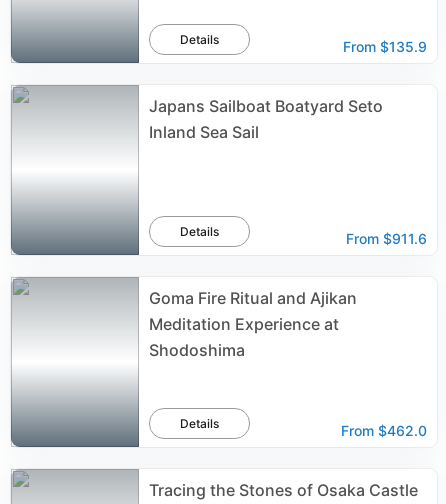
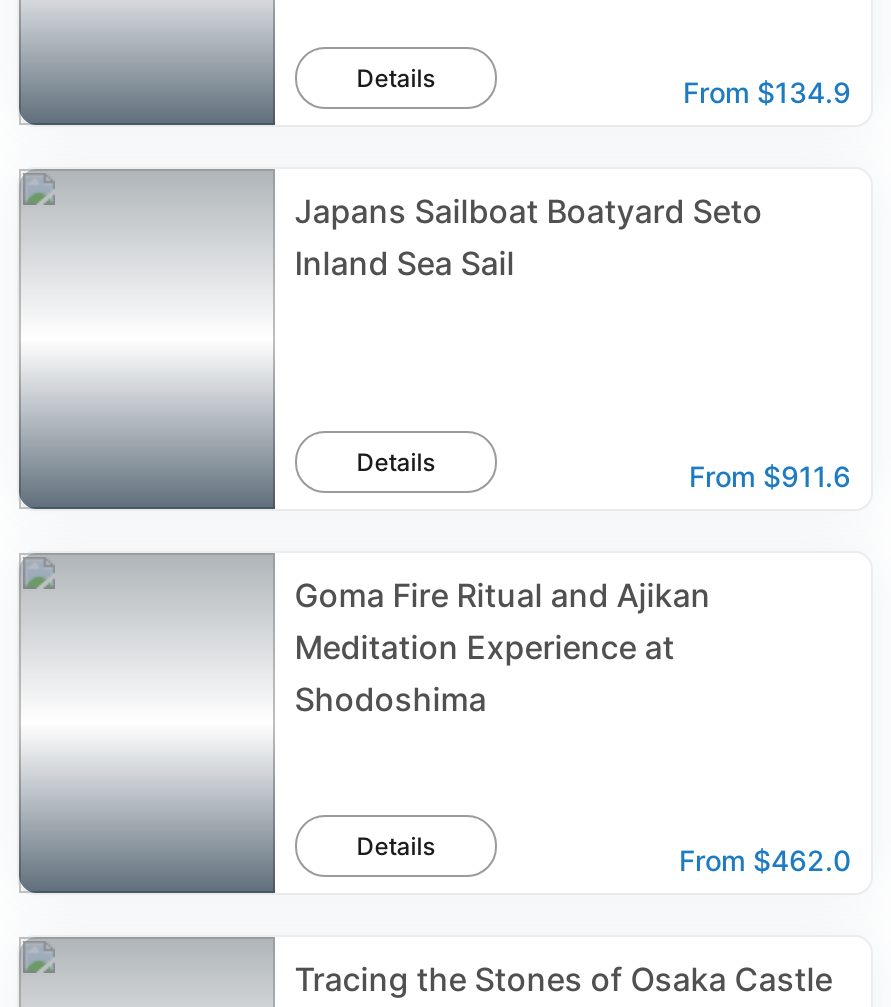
- From $135.9
+ From $134.9
